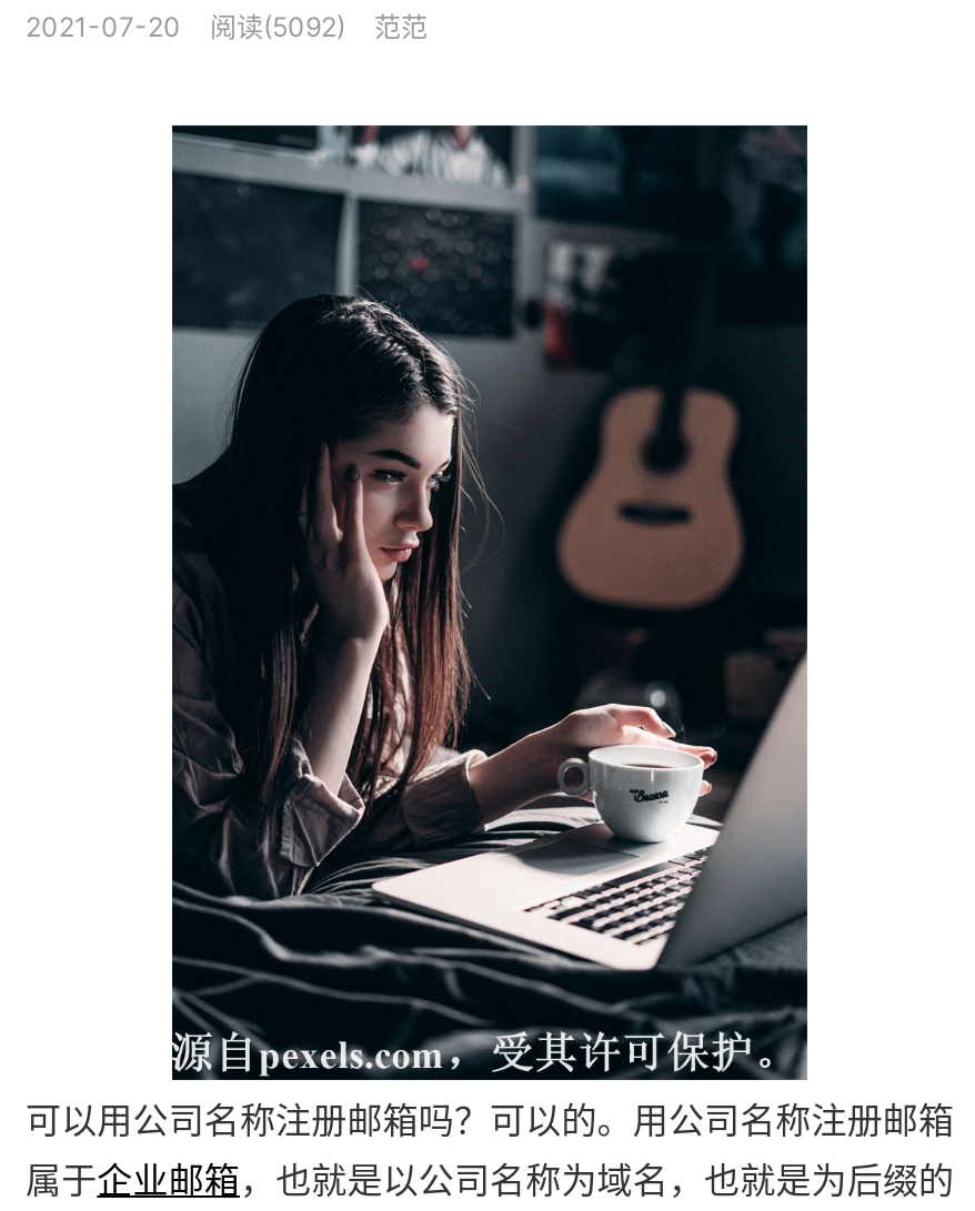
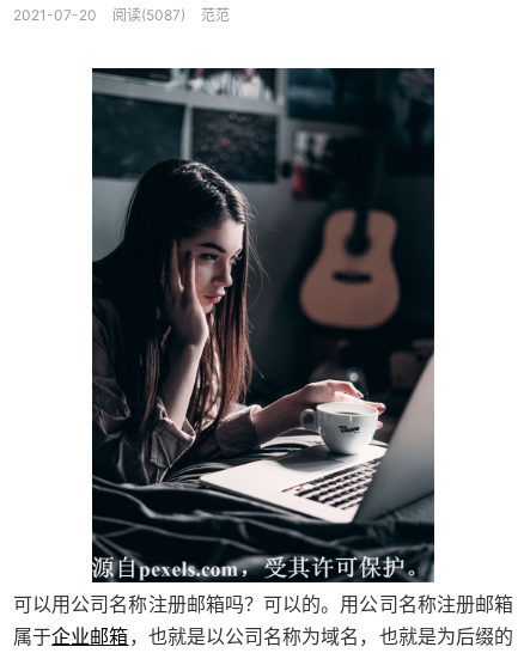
- 阅读(5092)
+ 阅读(5087)
